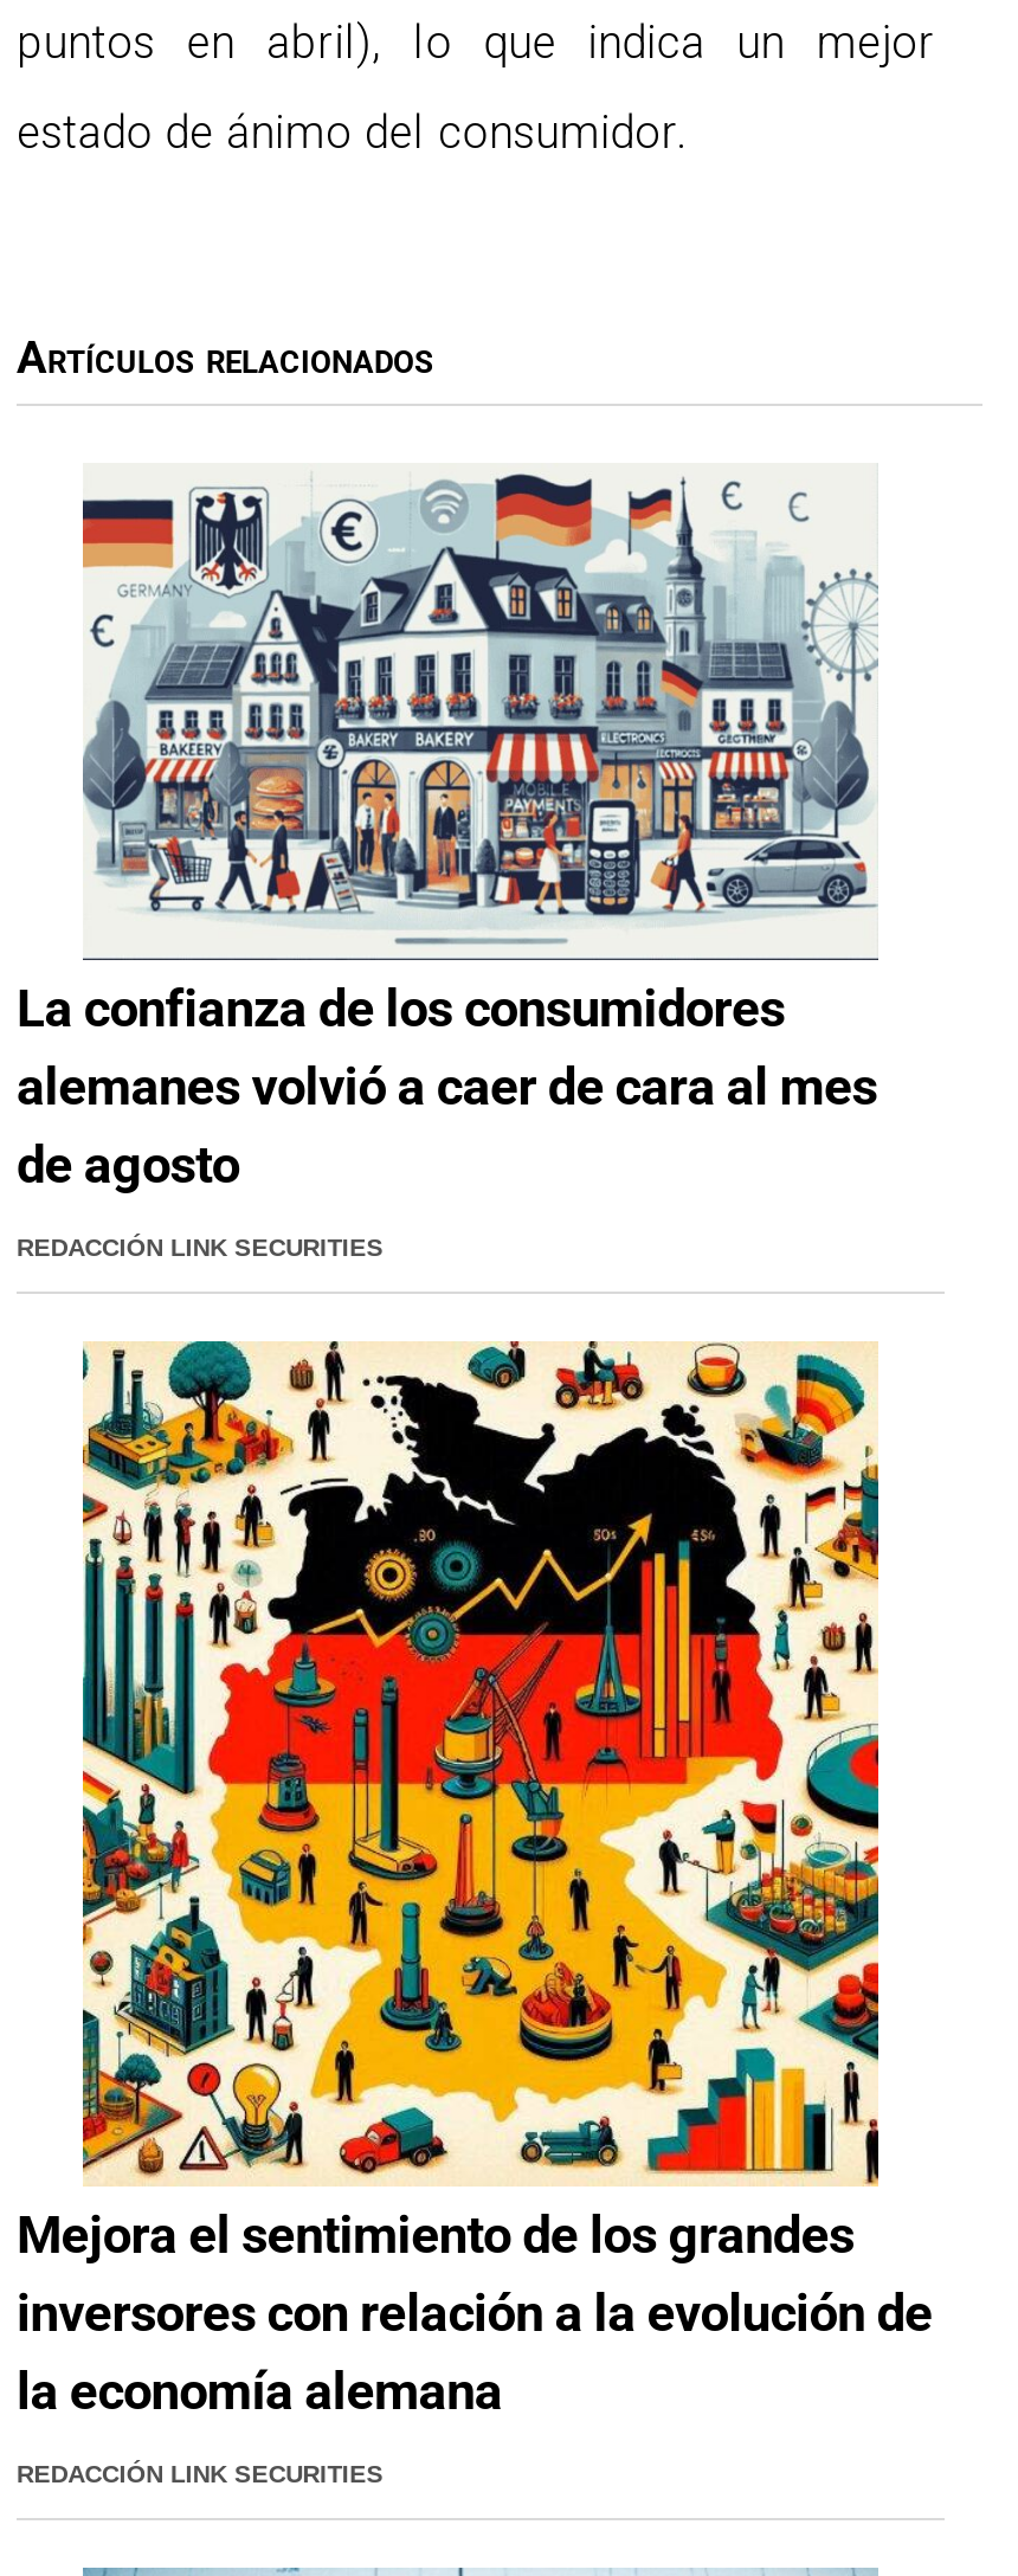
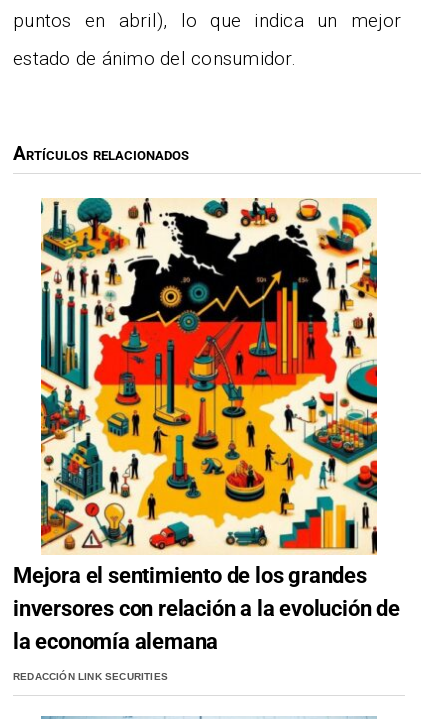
- [image]
- La confianza de los consumidores
- alemanes volvió a caer de cara al mes
- de agosto
- REDACCIÓN LINK SECURITIES
